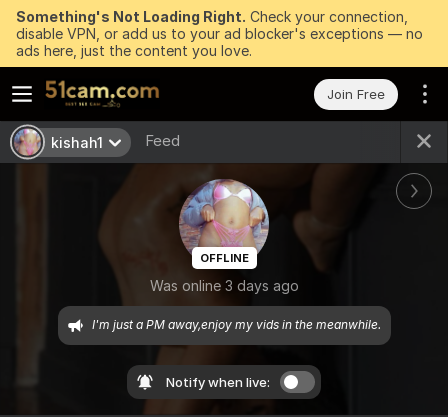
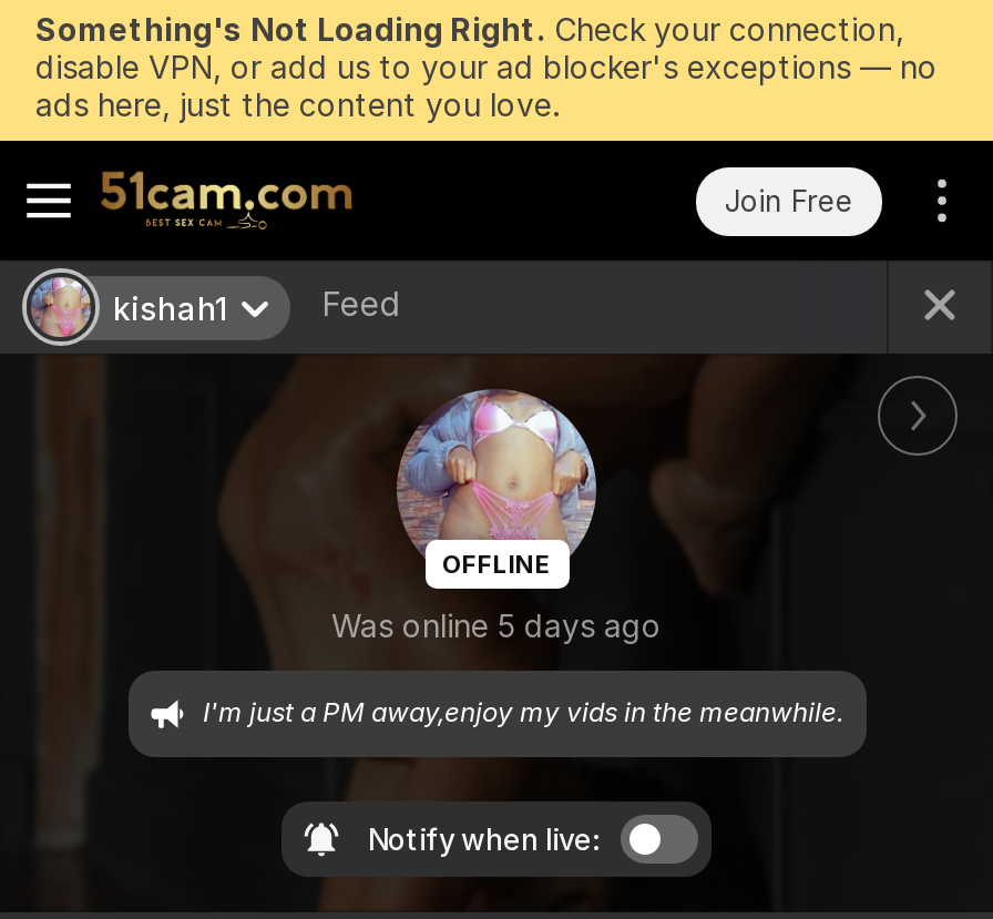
- Was online 3 days ago
+ Was online 5 days ago
